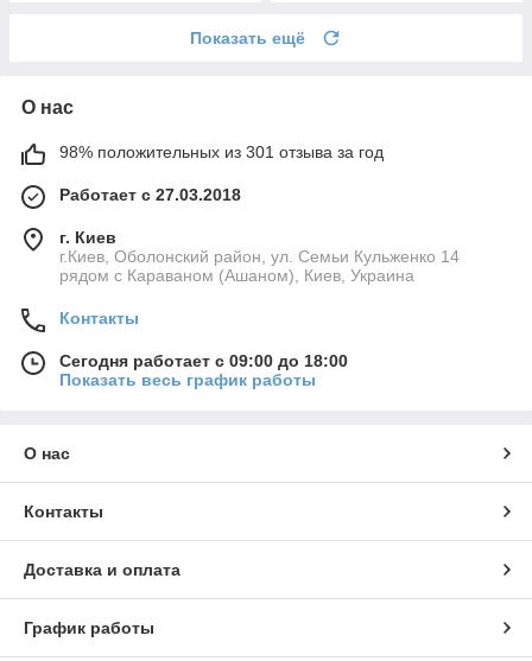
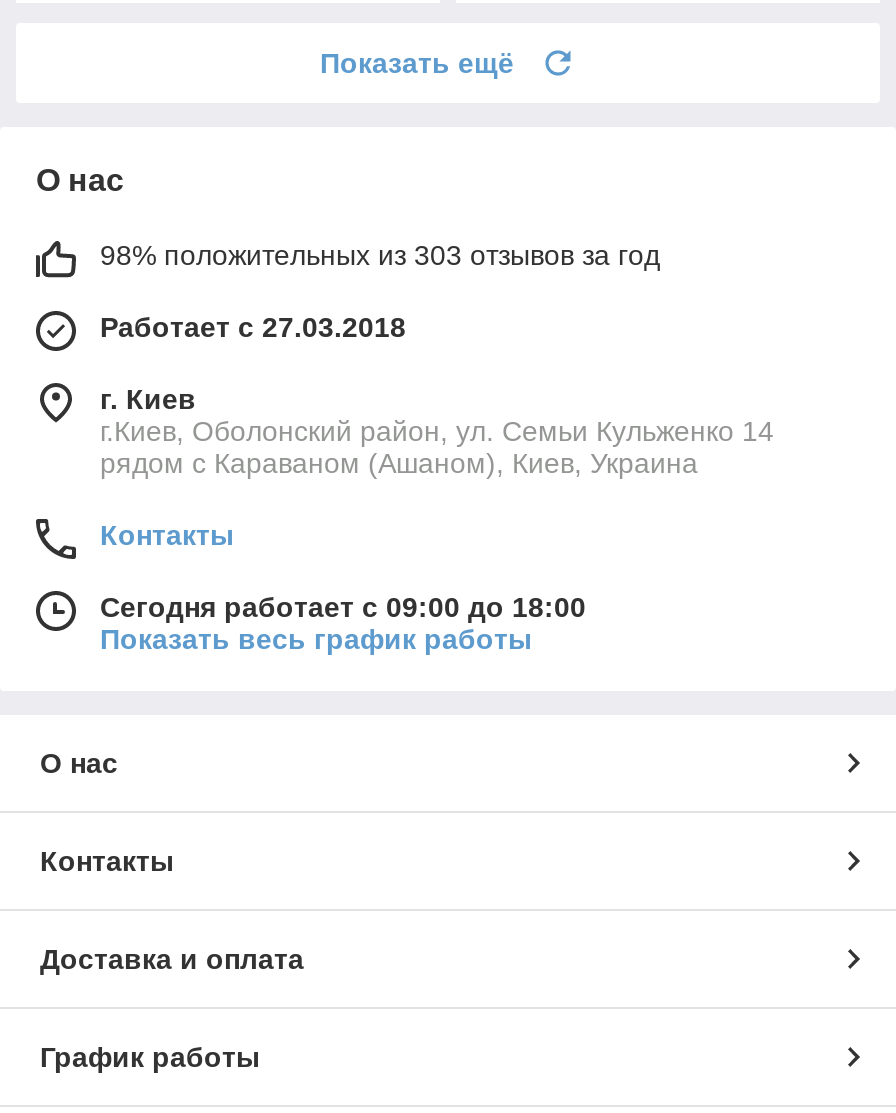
- 98% положительных из 301 отзыва за год
+ 98% положительных из 303 отзывов за год
